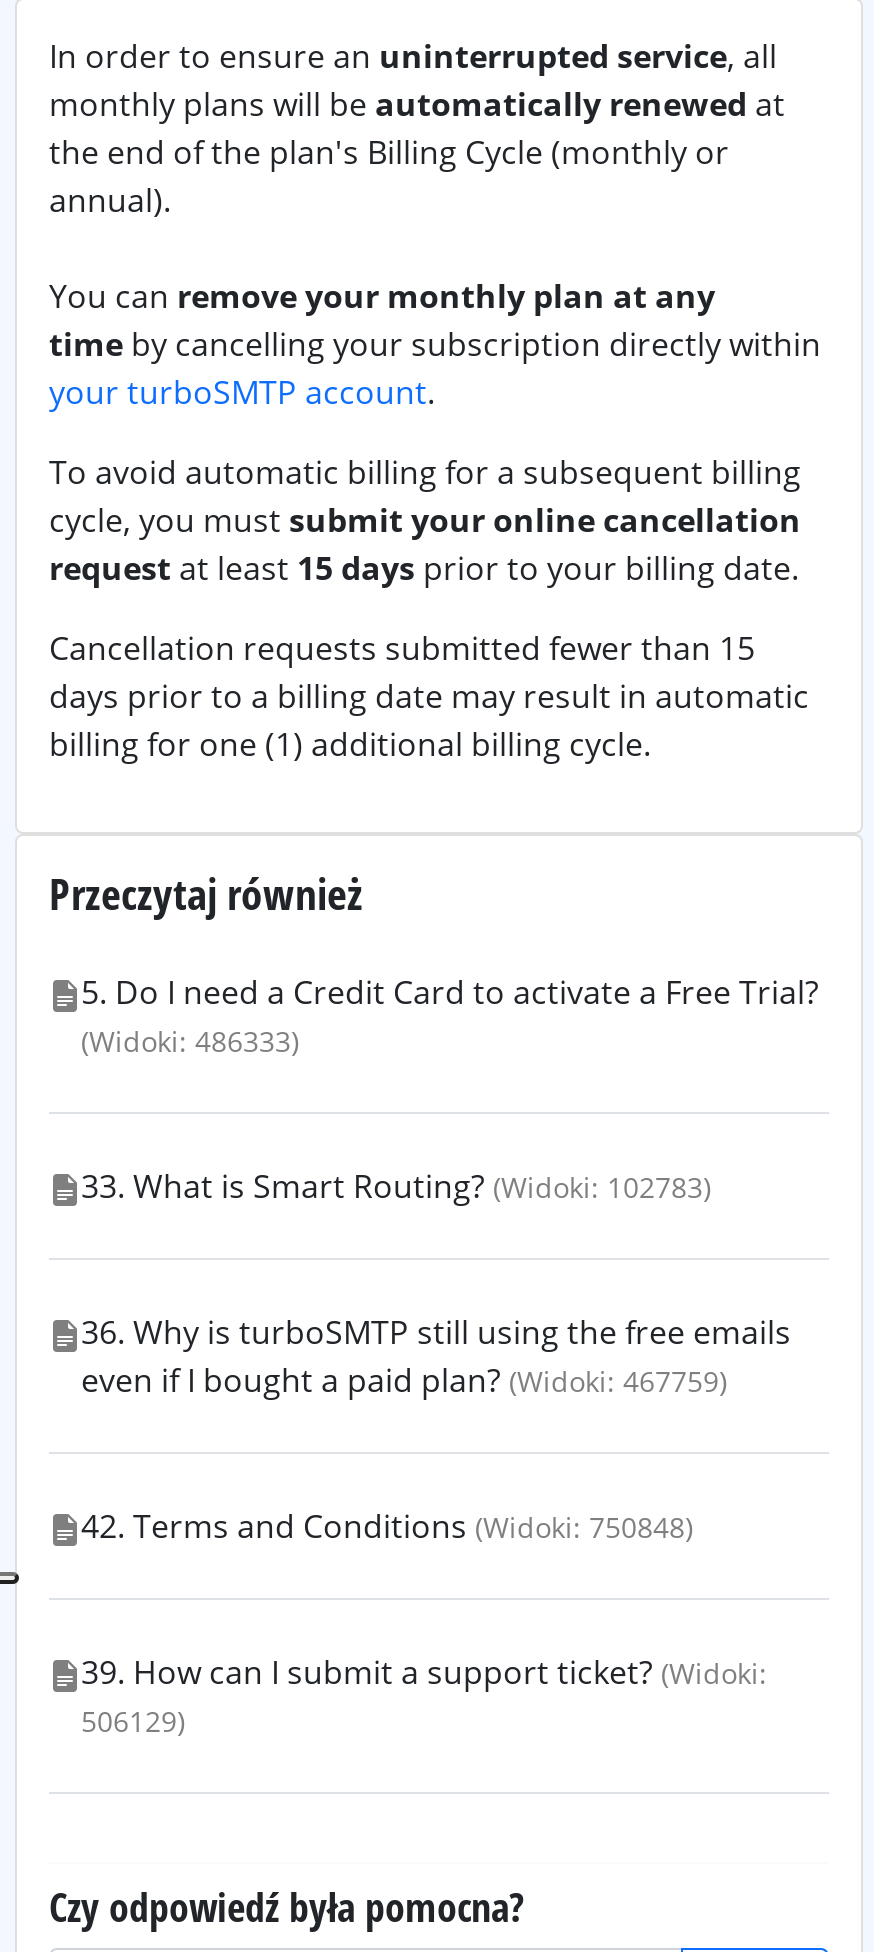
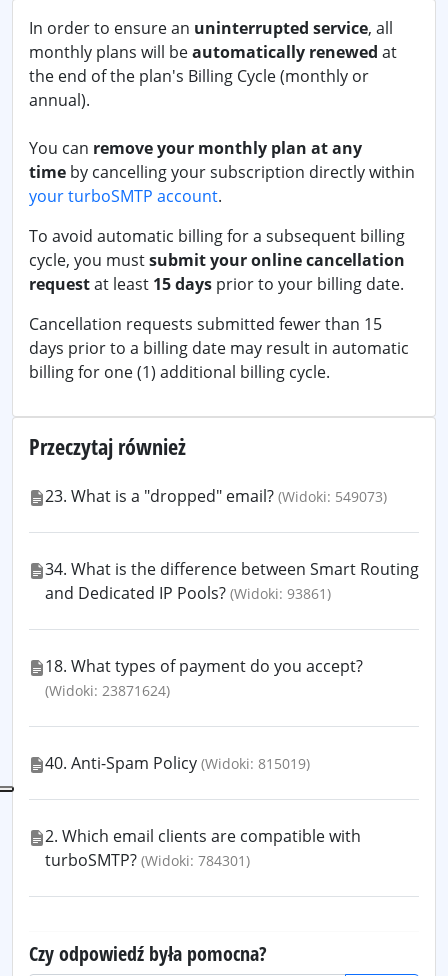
- 5. Do I need a Credit Card to activate a Free Trial?
- (Widoki: 486333)
+ 23. What is a "dropped" email? (Widoki: 549073)

- 33. What is Smart Routing? (Widoki: 102783)
+ 34. What is the difference between Smart Routing
+ and Dedicated IP Pools? (Widoki: 93861)

- 36. Why is turboSMTP still using the free emails
- even if I bought a paid plan? (Widoki: 467759)
+ 18. What types of payment do you accept?
+ (Widoki: 23871624)

- 42. Terms and Conditions (Widoki: 750848)
+ 40. Anti-Spam Policy (Widoki: 815019)

- 39. How can I submit a support ticket? (Widoki:
- 506129)
+ 2. Which email clients are compatible with
+ turboSMTP? (Widoki: 784301)
